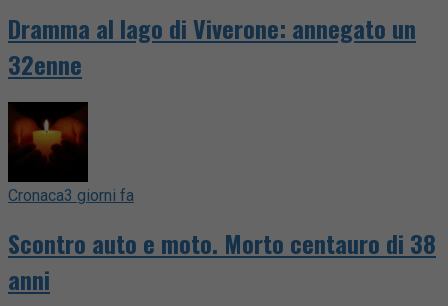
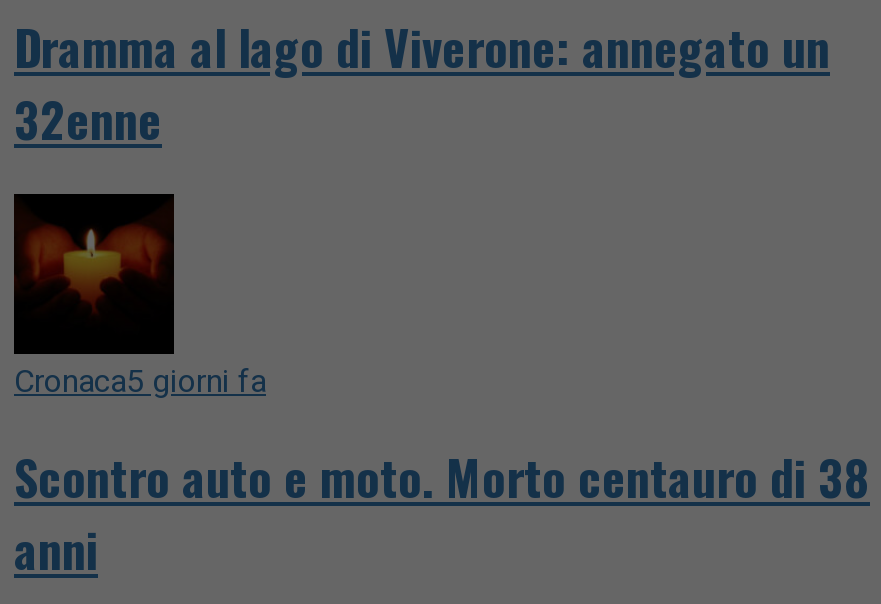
- Cronaca3 giorni fa
+ Cronaca5 giorni fa
